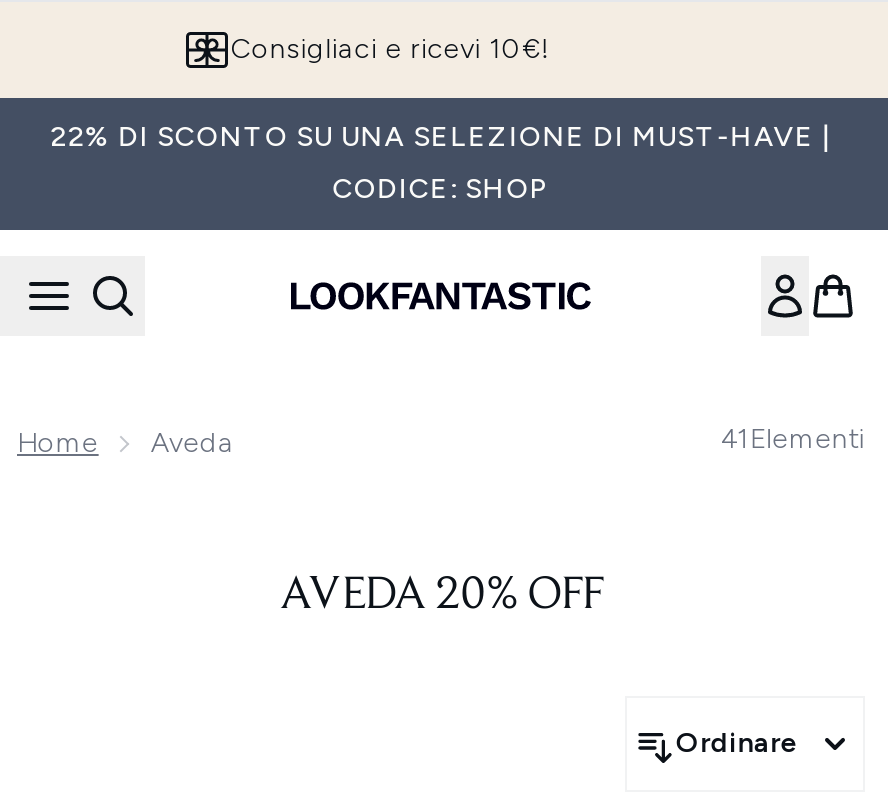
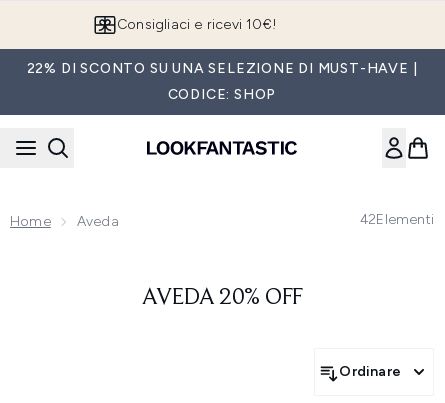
- 41 Elementi
+ 42 Elementi
